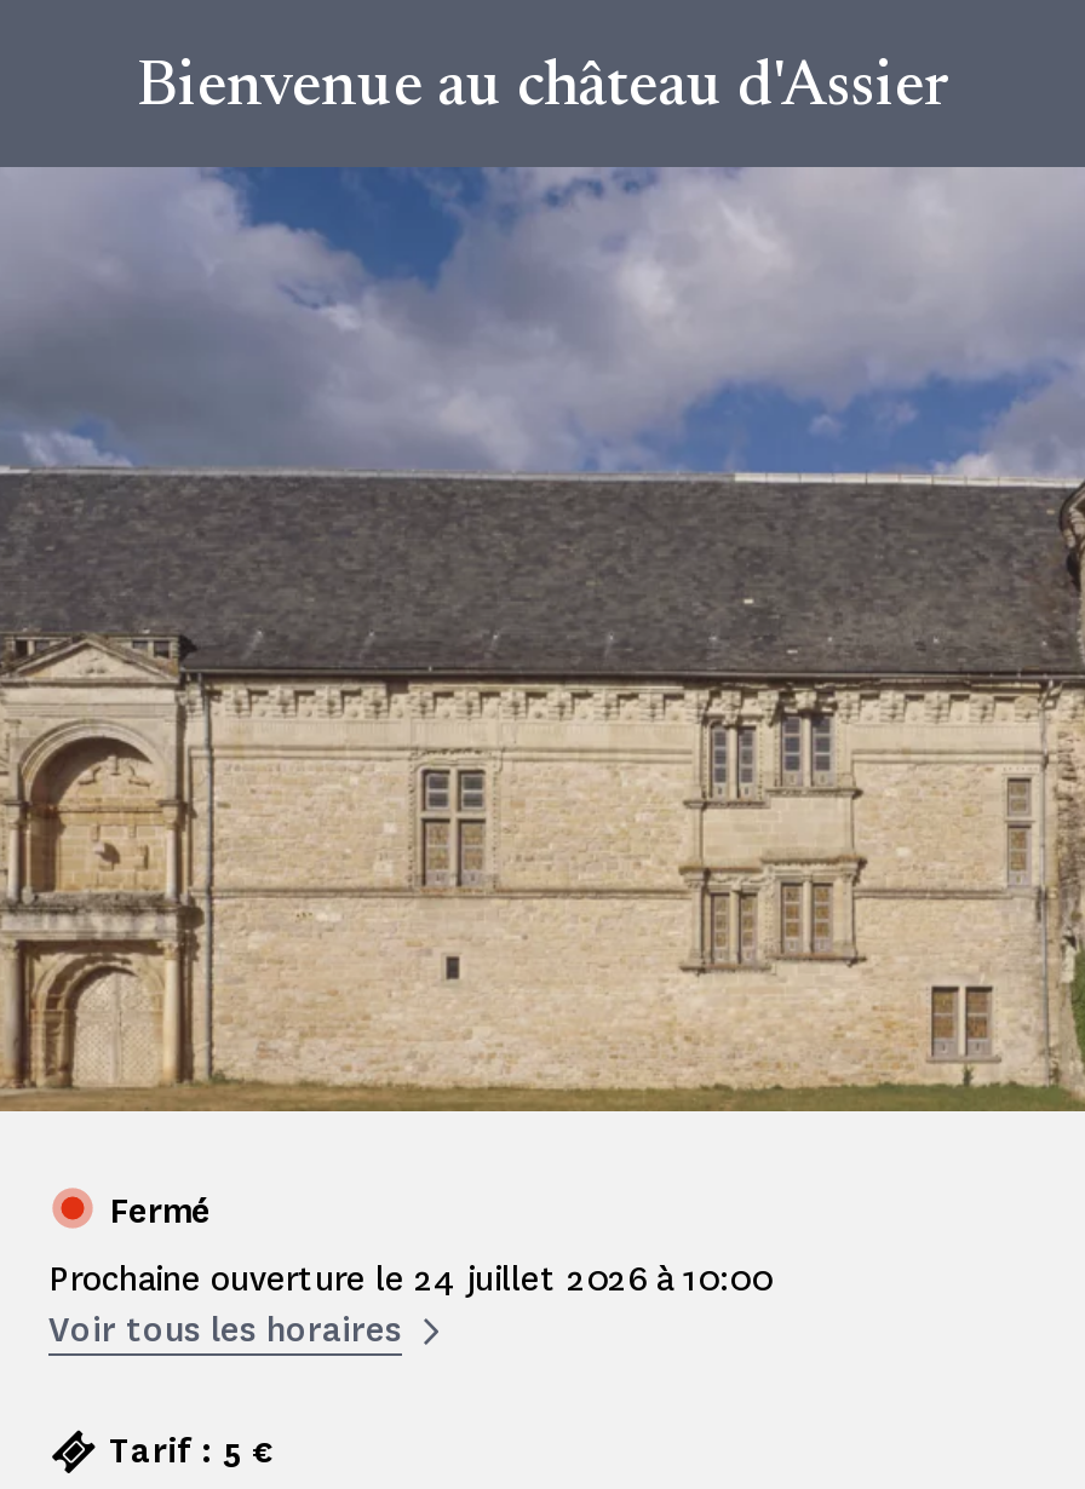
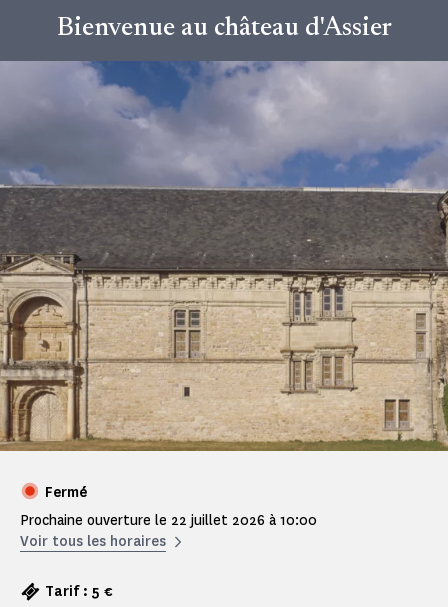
- Prochaine ouverture le 24 juillet 2026 à 10:00
+ Prochaine ouverture le 22 juillet 2026 à 10:00
